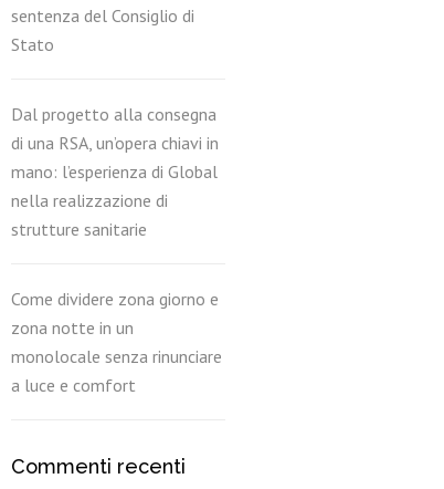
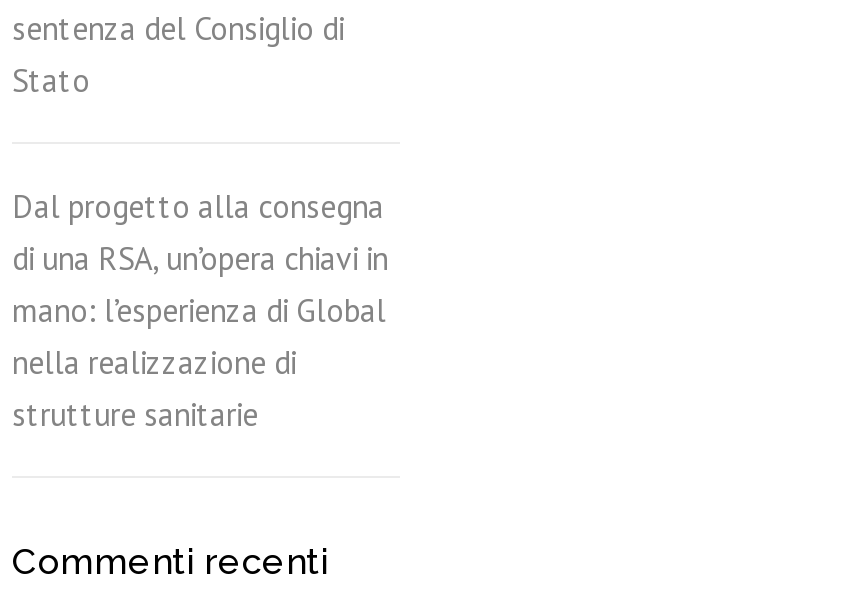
- Come dividere zona giorno e
- zona notte in un
- monolocale senza rinunciare
- a luce e comfort
